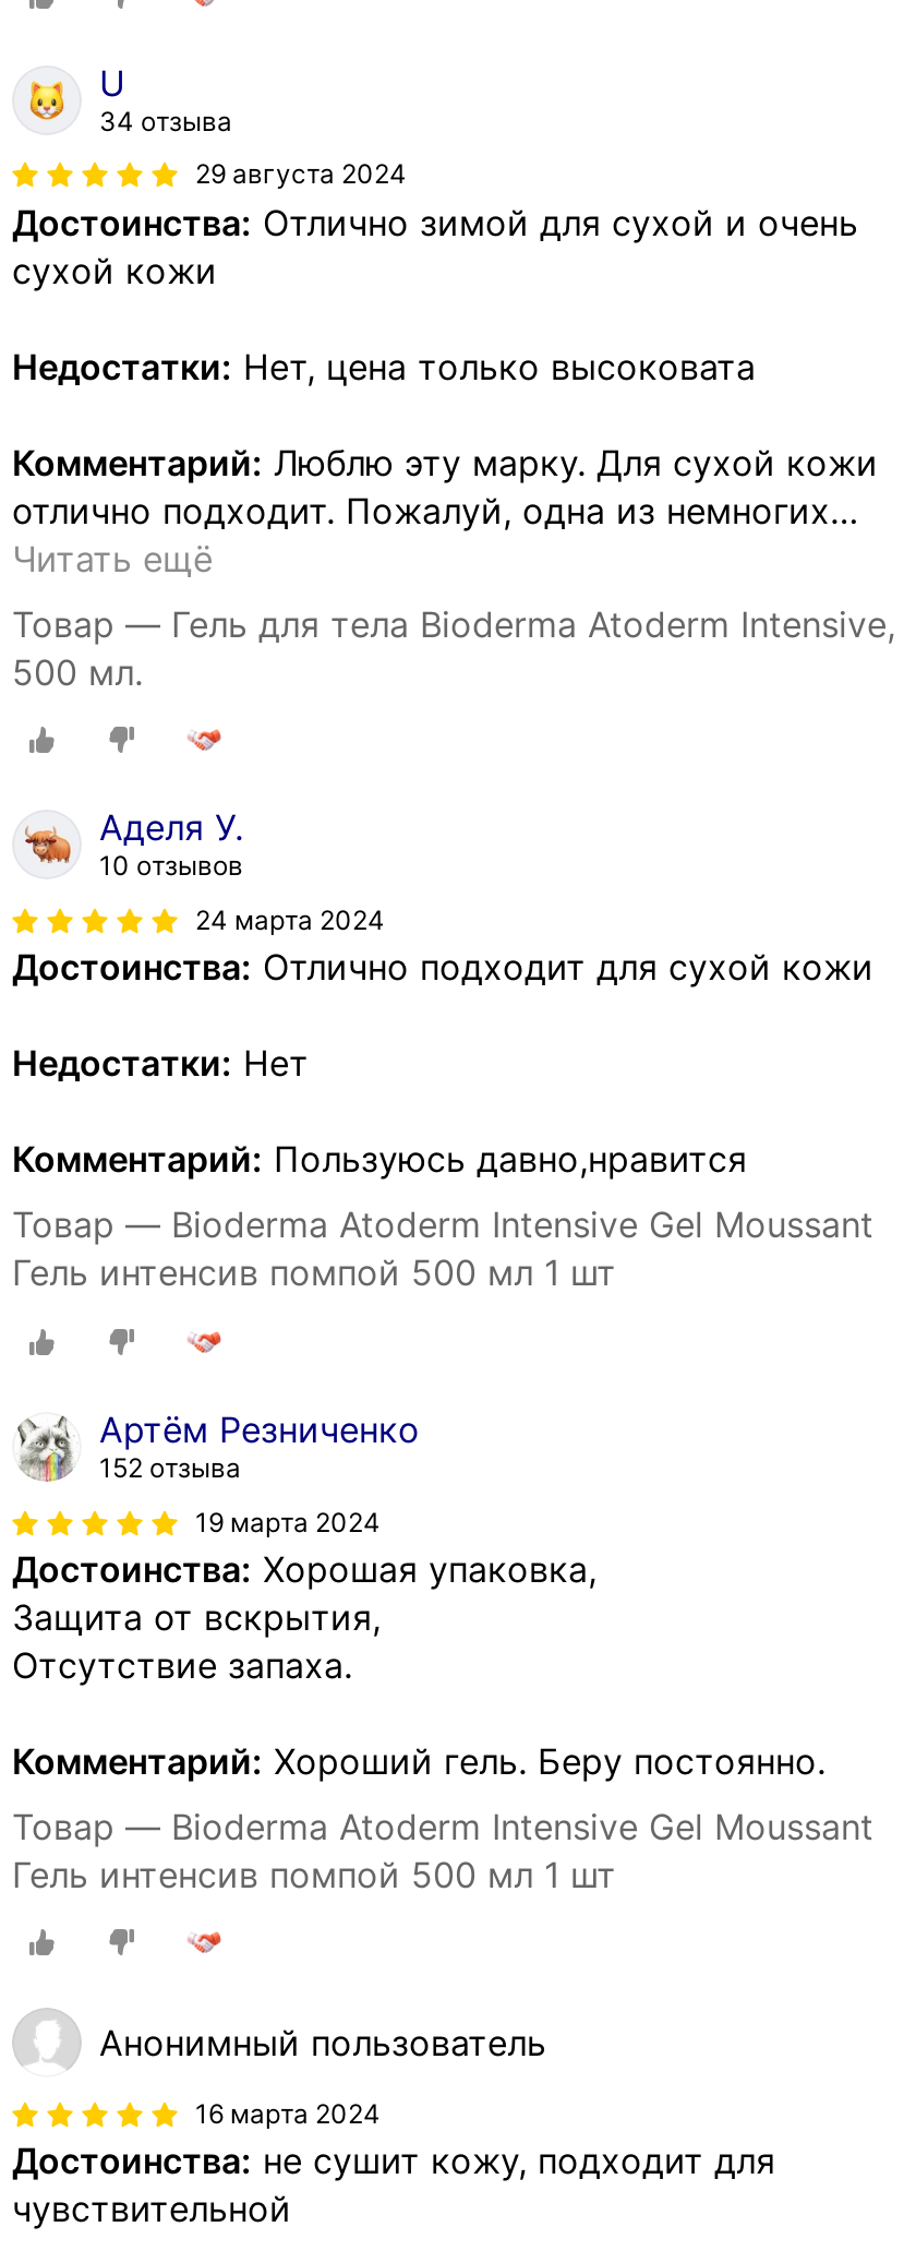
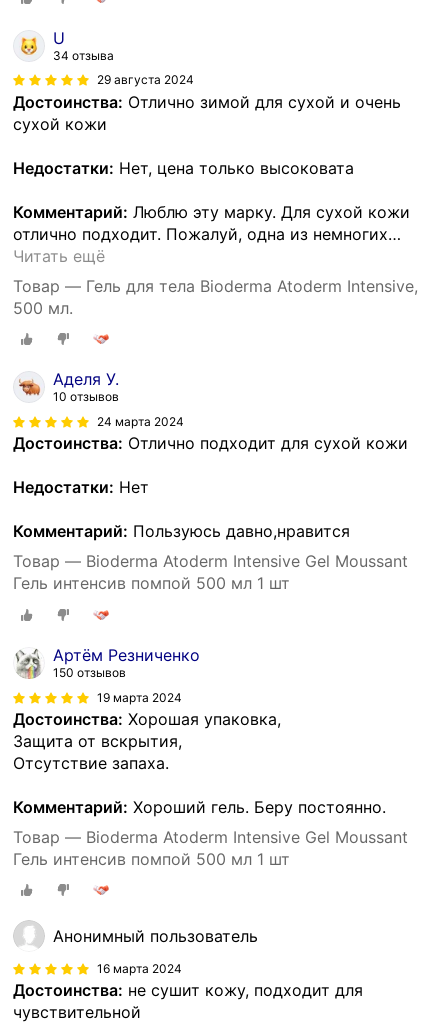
- 152 отзыва
+ 150 отзывов
